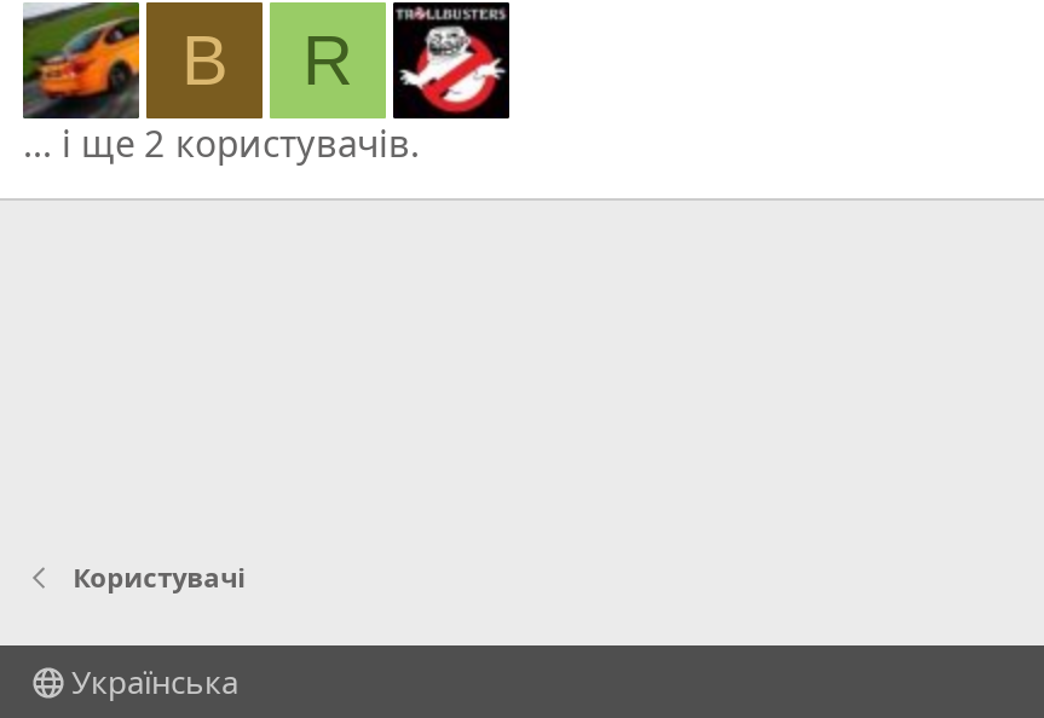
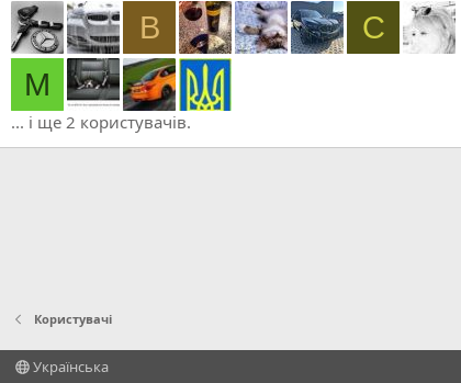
- R
+ C
+ M
